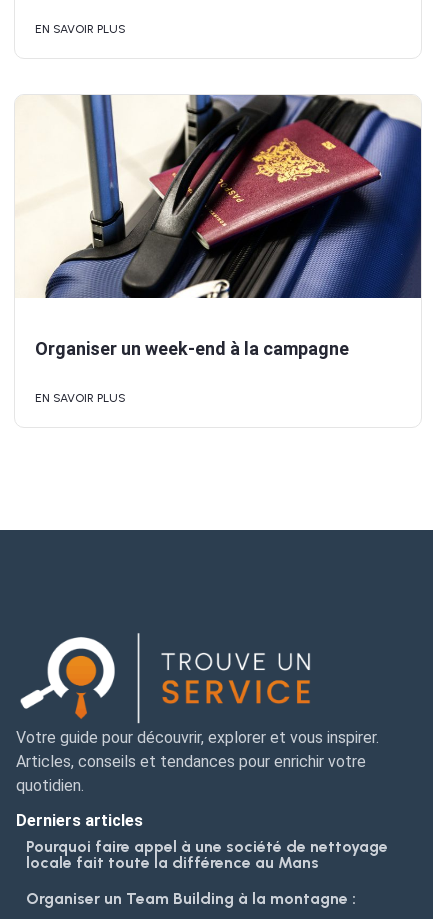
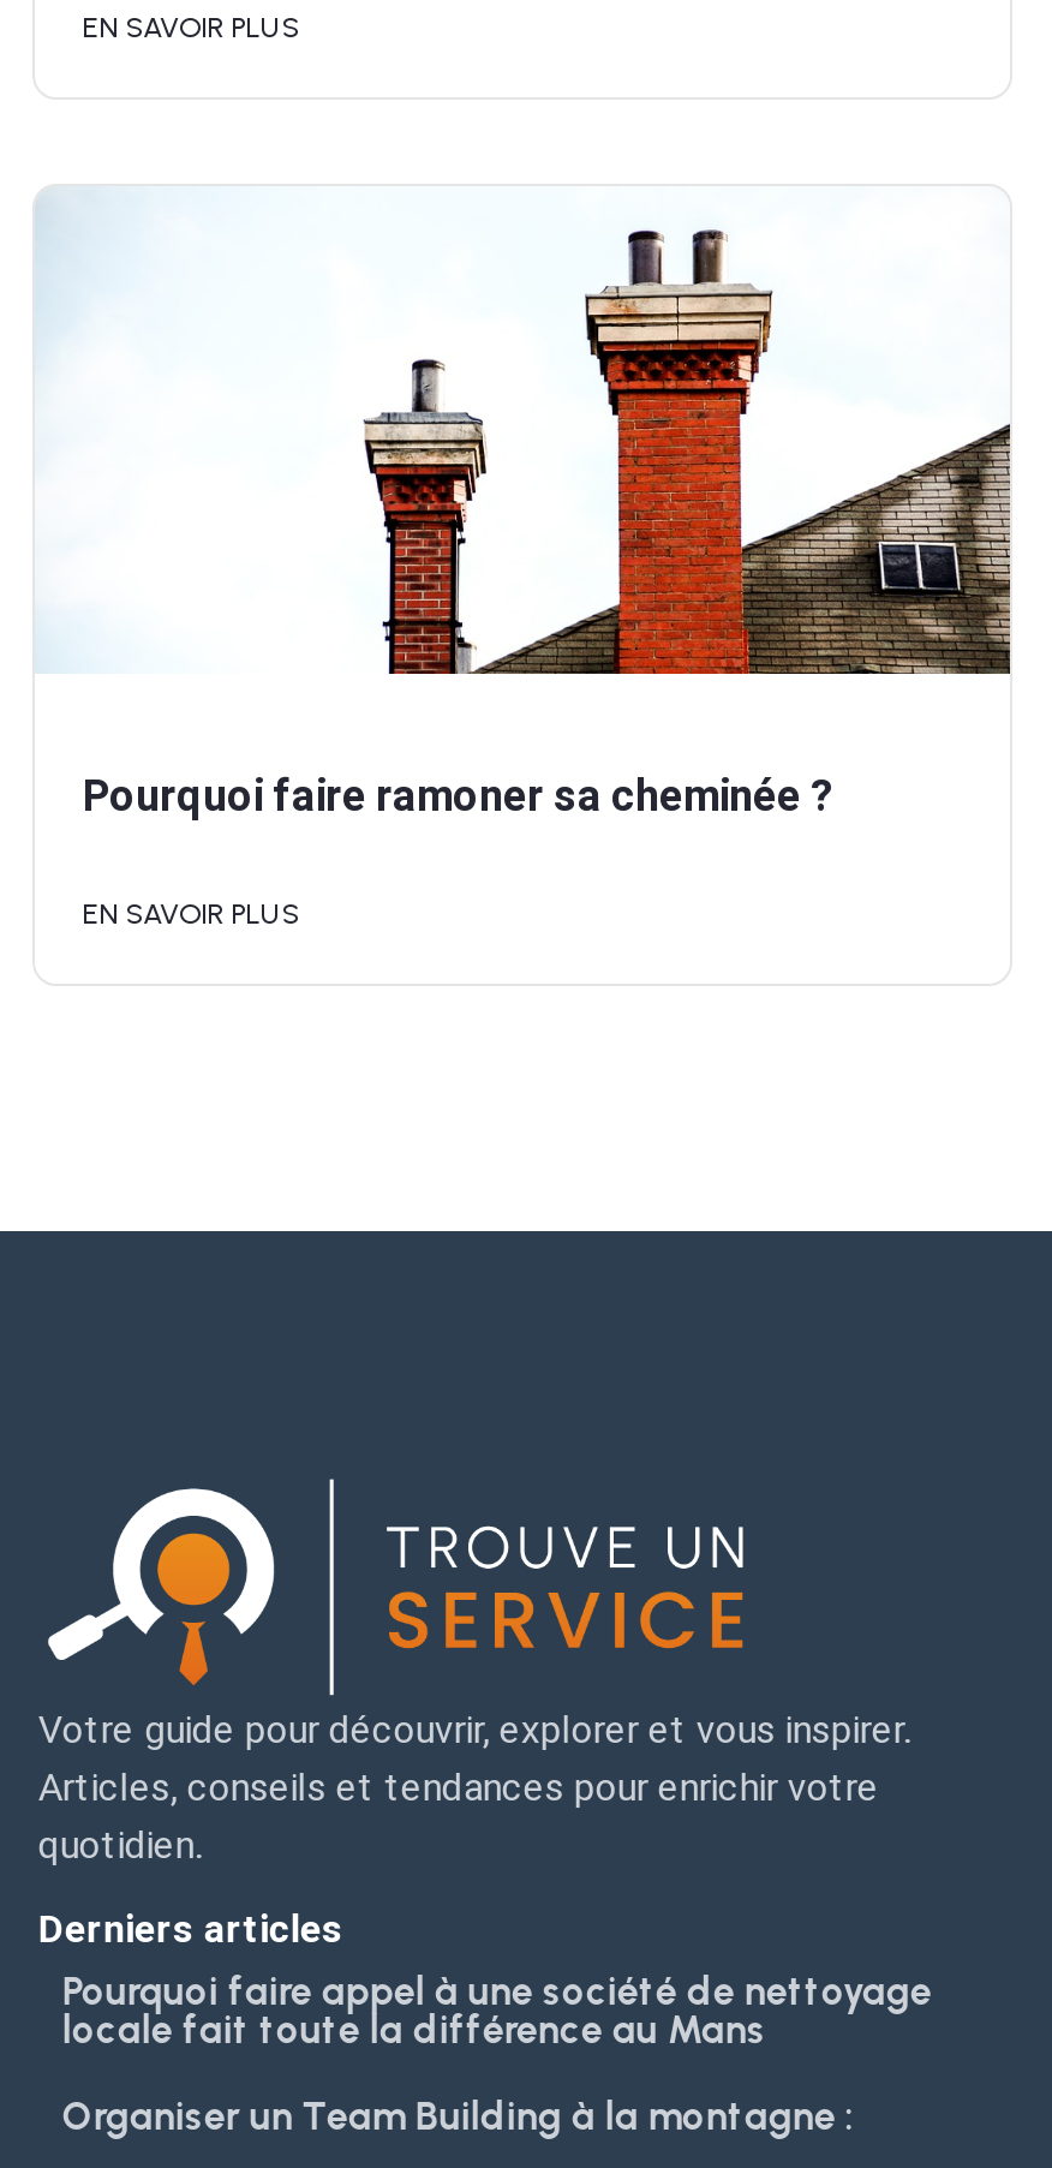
- [image]
- Organiser un week-end à la campagne
+ [image]
+ Pourquoi faire ramoner sa cheminée ?
